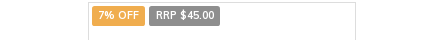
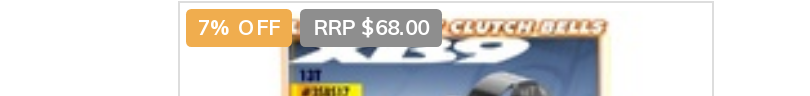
- 7% OFF RRP $45.00
+ 7% OFF RRP $68.00
